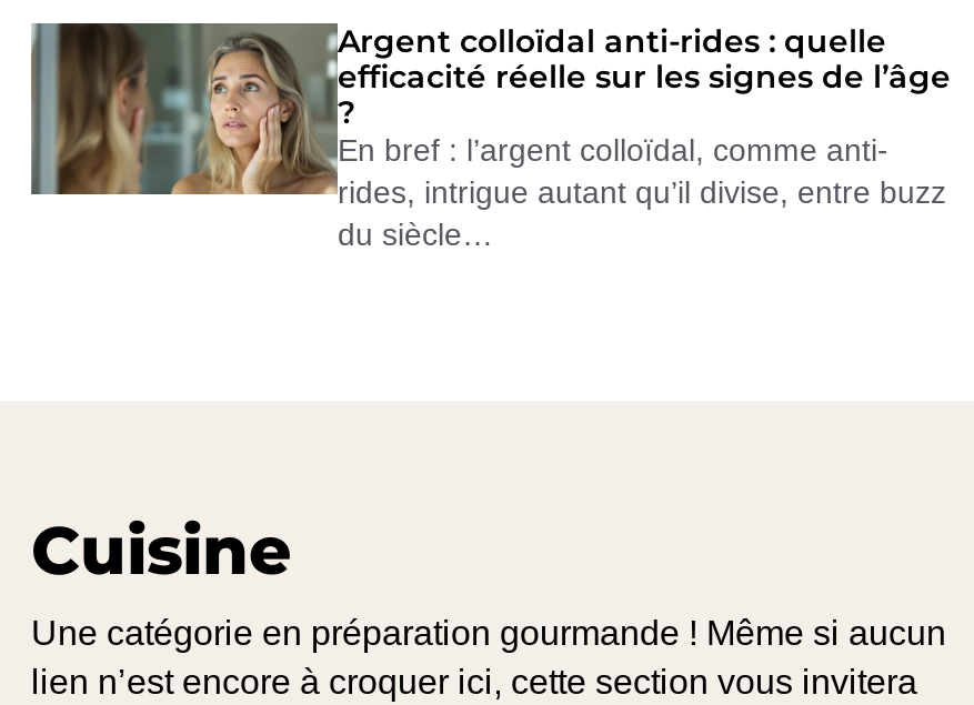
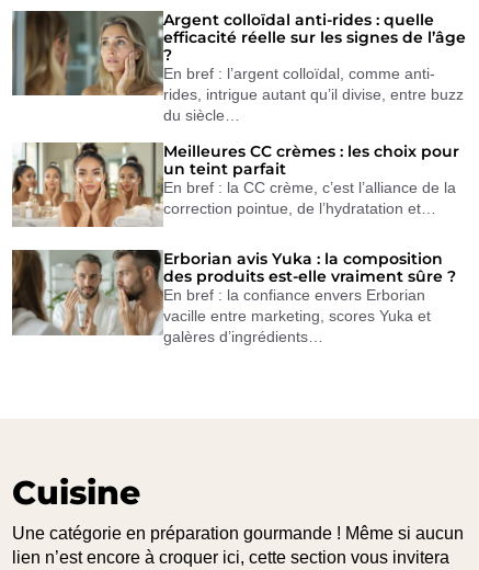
+ [image]
+ Meilleures CC crèmes : les choix pour
+ un teint parfait
+ En bref : la CC crème, c’est l’alliance de la
+ correction pointue, de l’hydratation et…
+ Erborian avis Yuka : la composition
+ des produits est-elle vraiment sûre ?
+ En bref : la confiance envers Erborian
+ vacille entre marketing, scores Yuka et
+ galères d’ingrédients…

+ [image]
